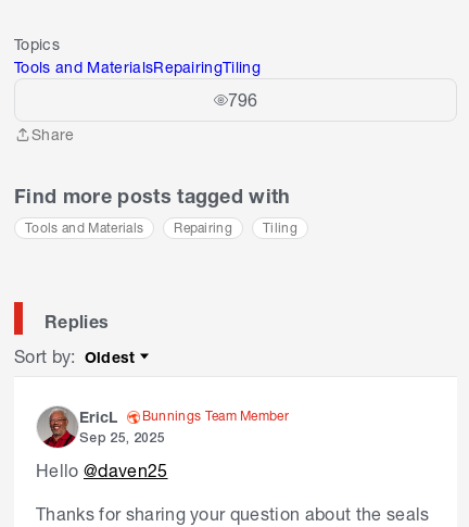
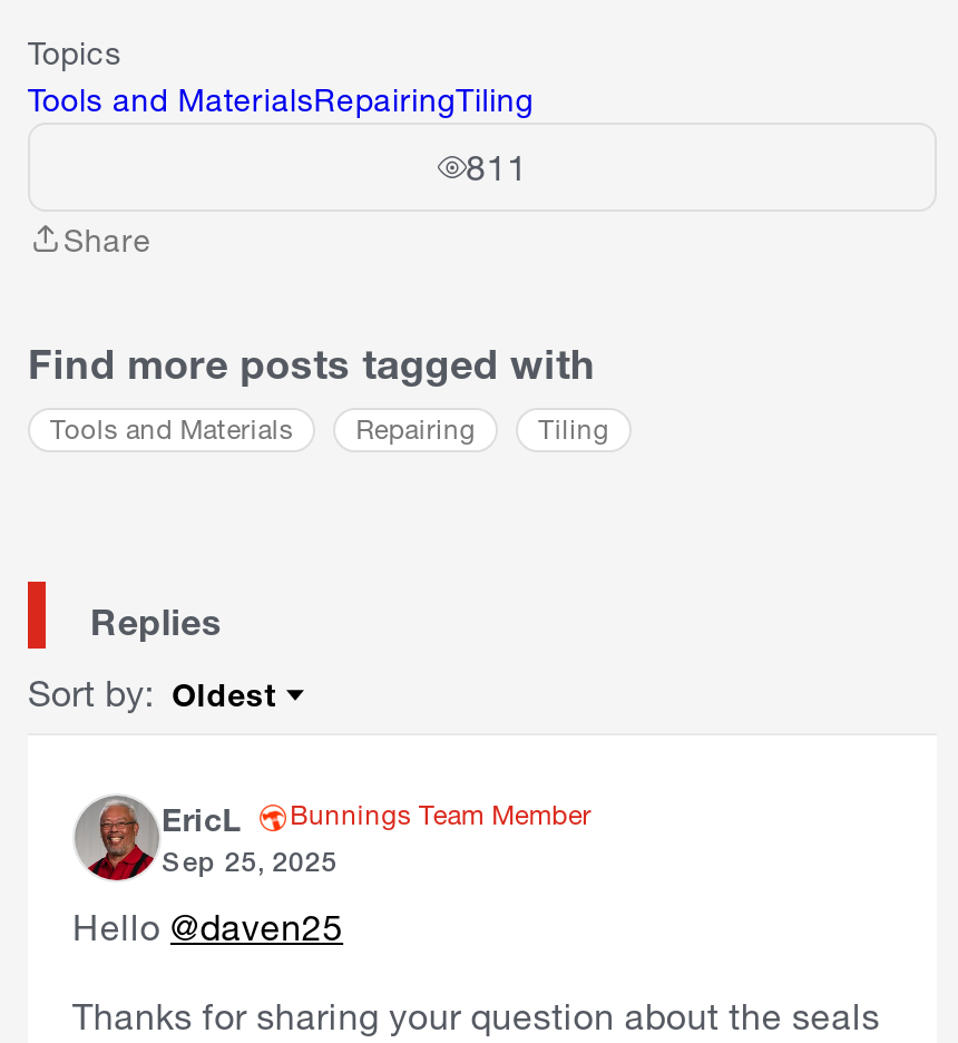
- 796
+ 811
